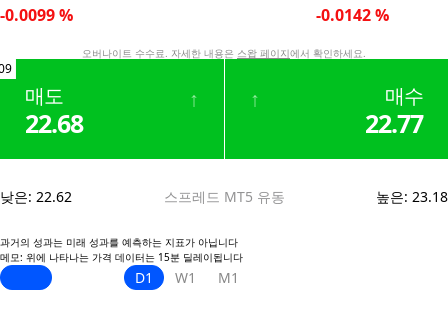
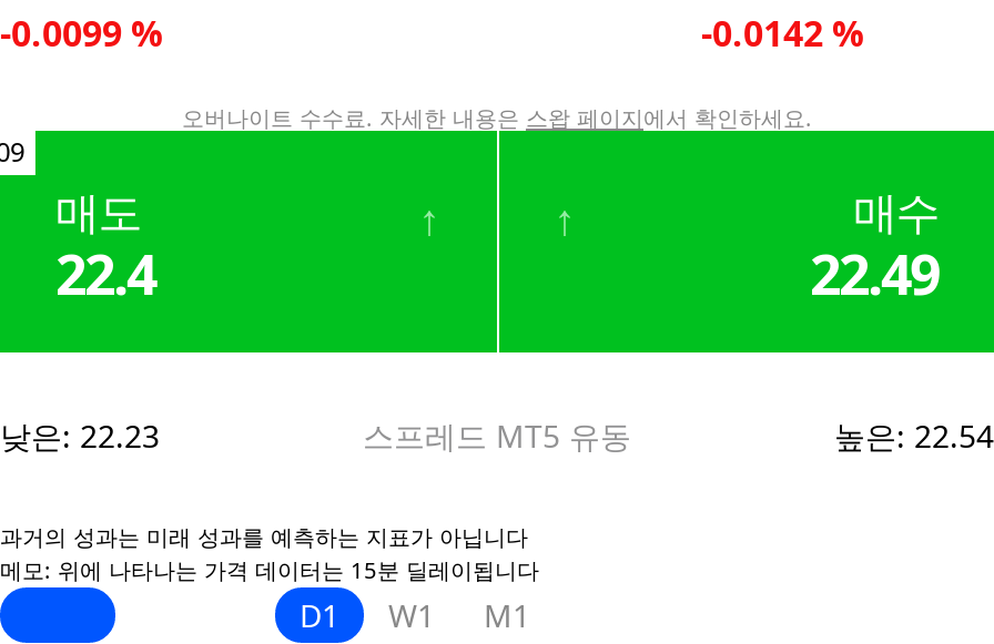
- 22.68
+ 22.4

- 22.77
+ 22.49

- 낮은: 22.62
+ 낮은: 22.23

- 높은: 23.18
+ 높은: 22.54
